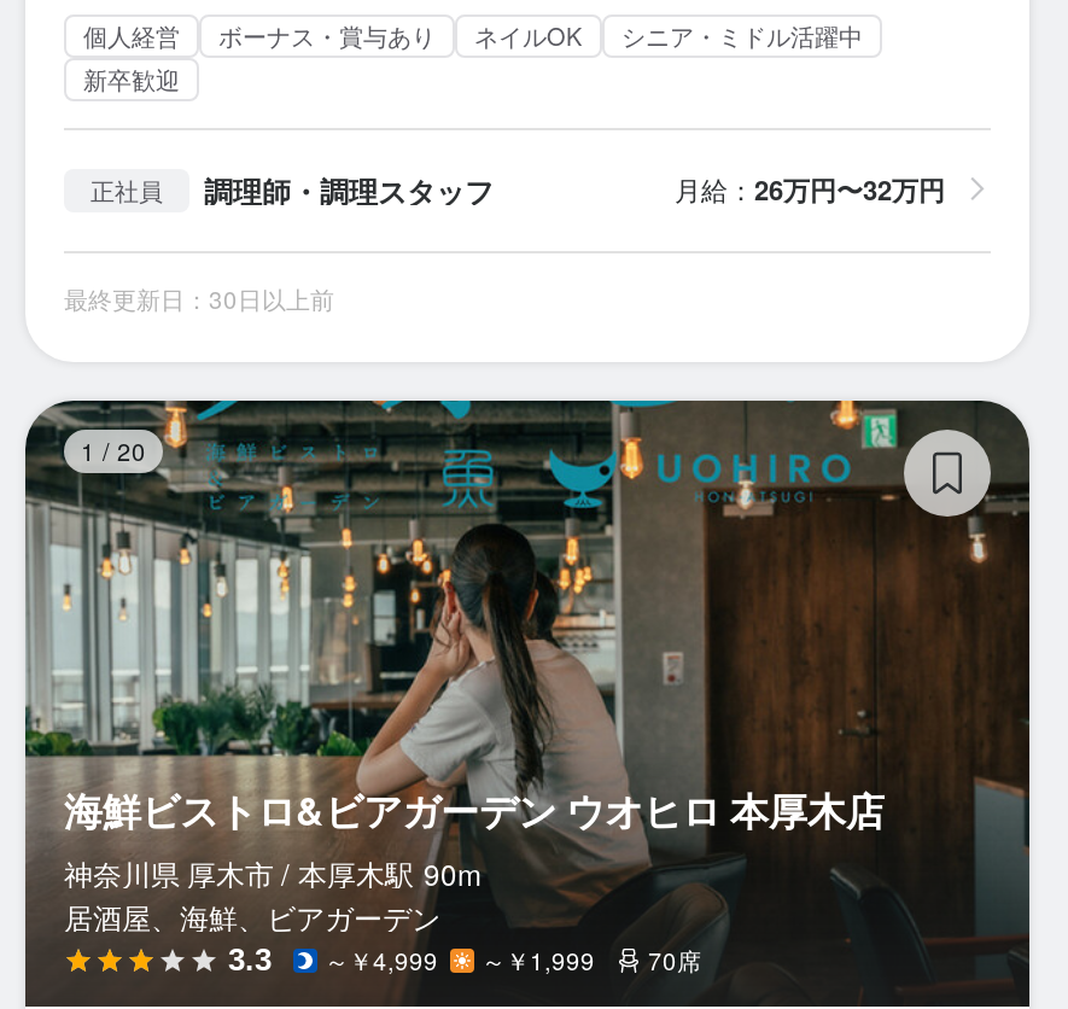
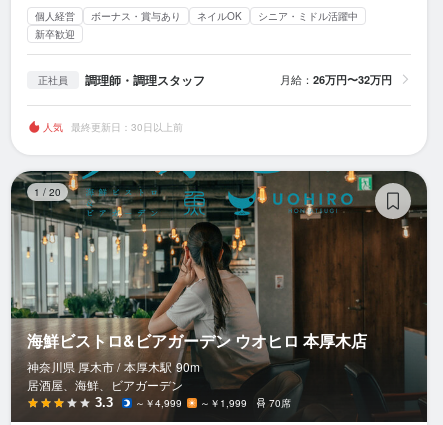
- 最終更新日：30日以上前
+ 人気 最終更新日：30日以上前
